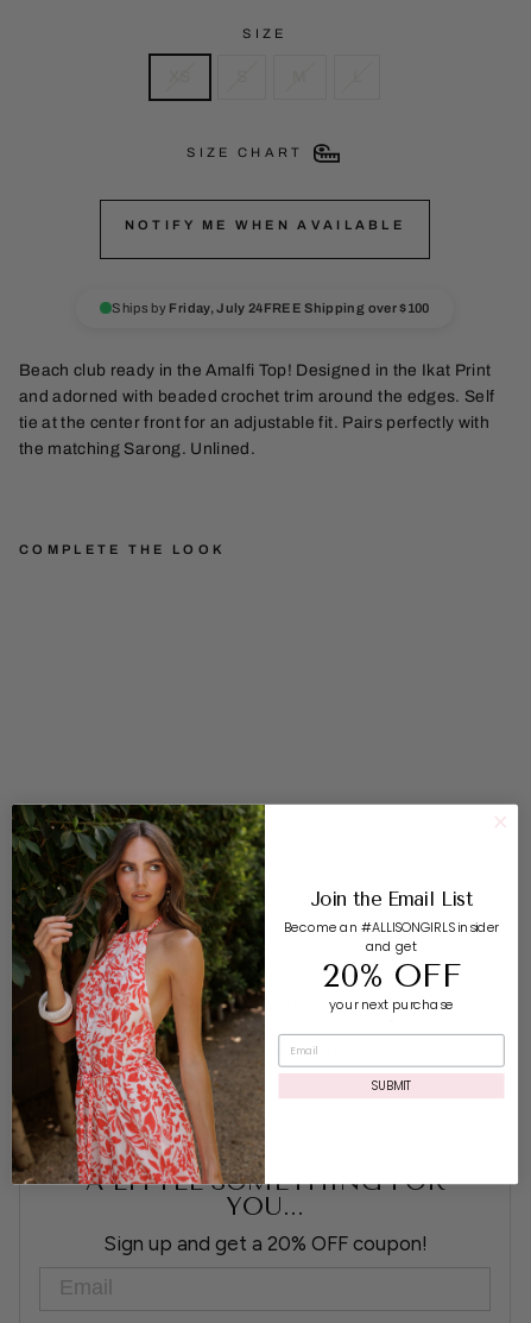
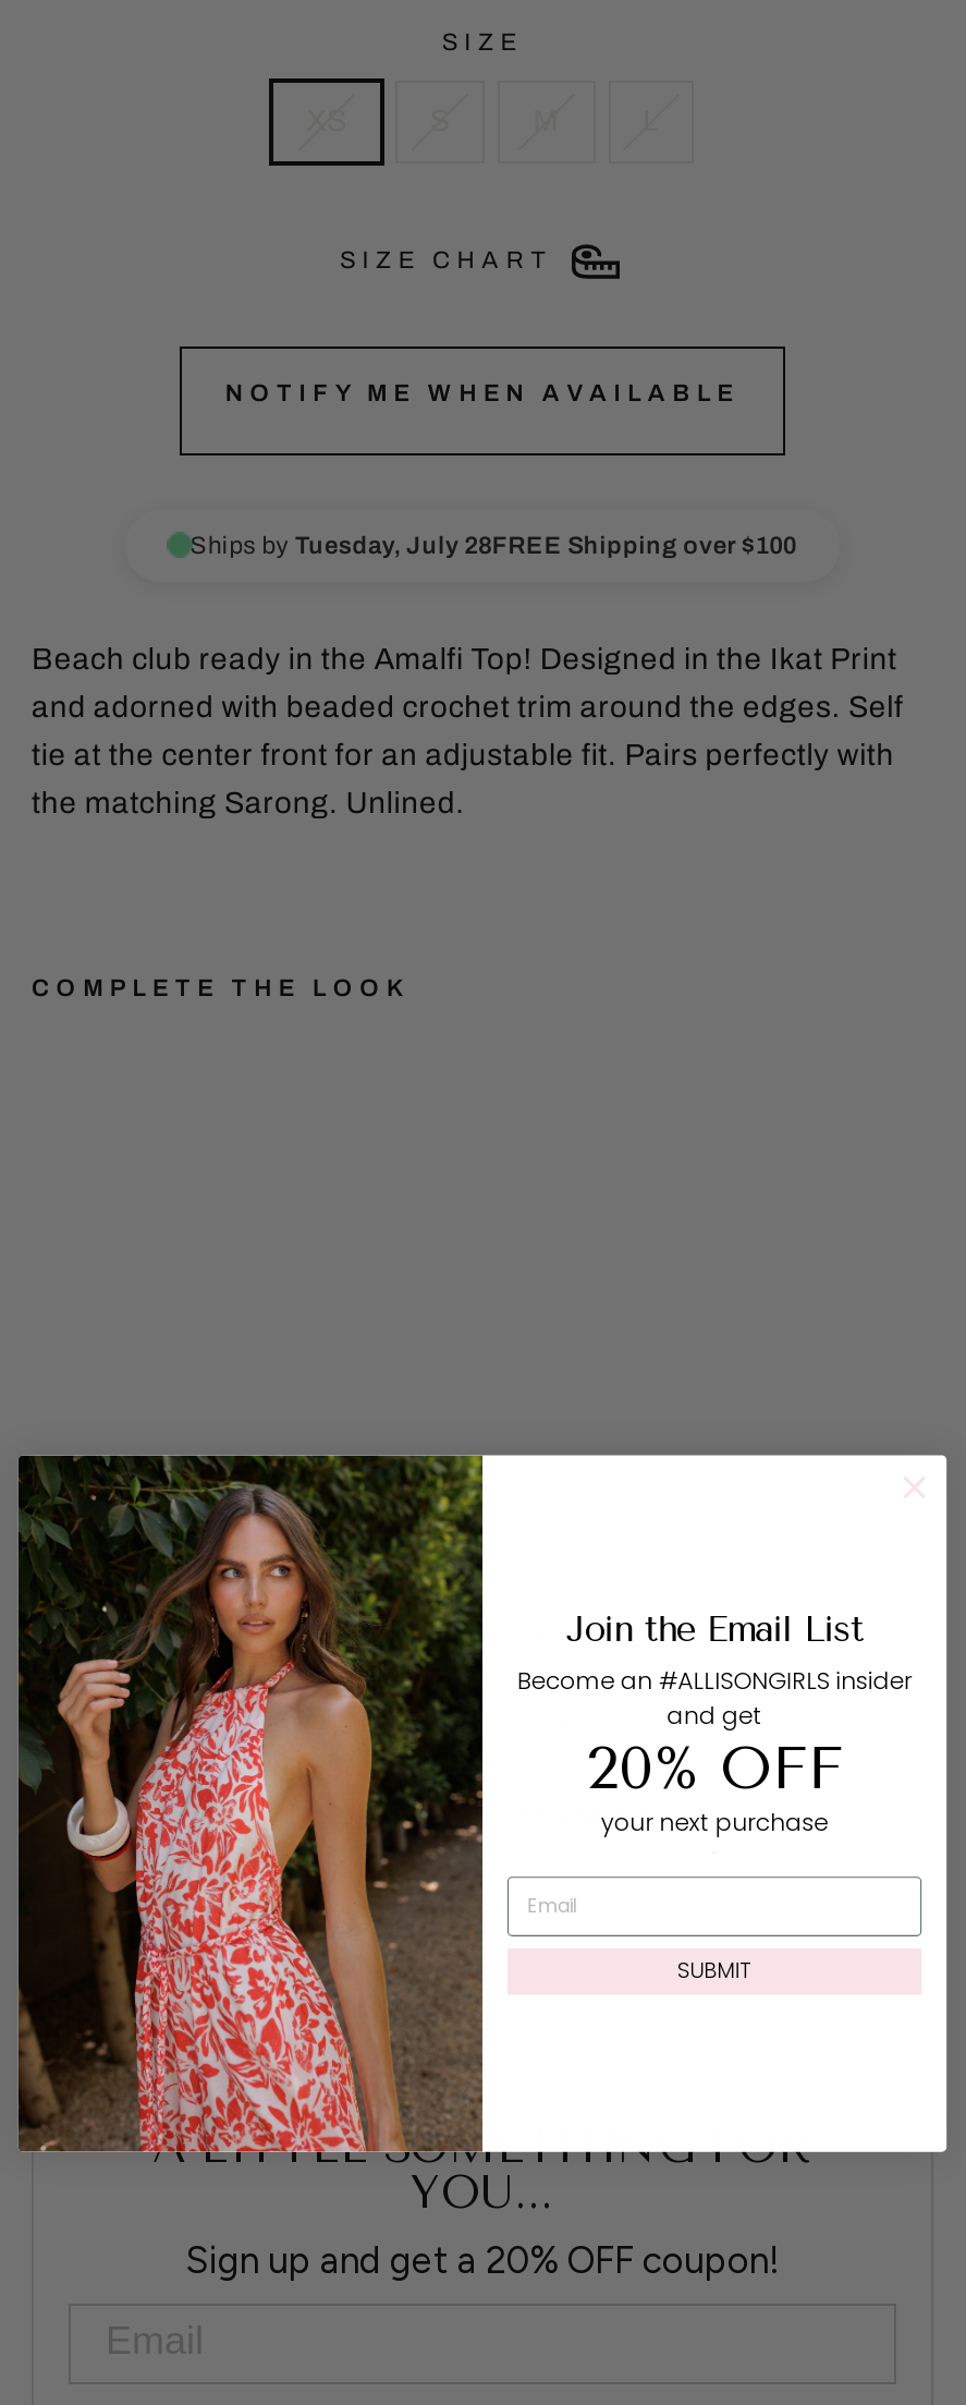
- Ships by Friday, July 24FREE Shipping over $100
+ Ships by Tuesday, July 28FREE Shipping over $100
